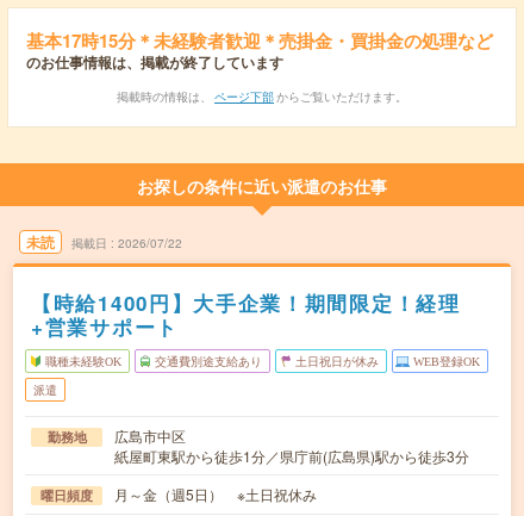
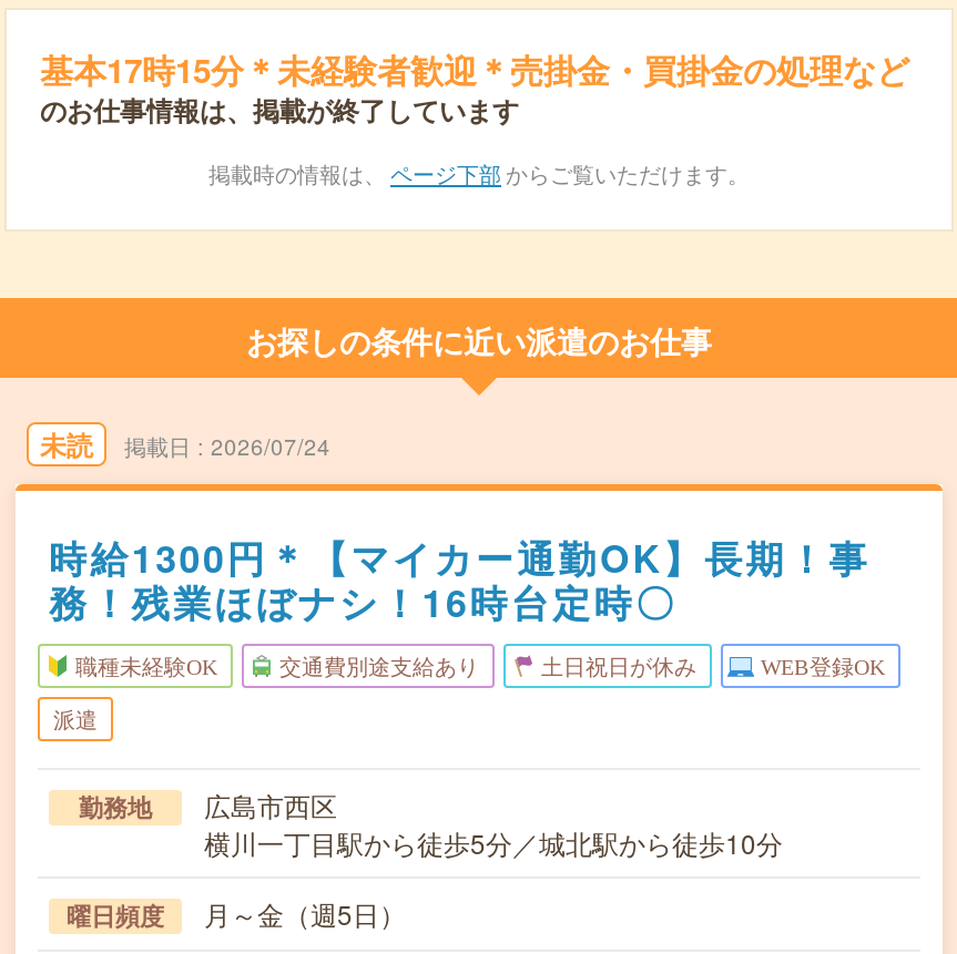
- 2026/07/22
+ 2026/07/24

- 【時給1400円】大手企業！期間限定！経理
- +営業サポート
+ 時給1300円＊【マイカー通勤OK】長期！事
+ 務！残業ほぼナシ！16時台定時〇

- 広島市中区
- 紙屋町東駅から徒歩1分／県庁前(広島県)駅から徒歩3分
+ 広島市西区
+ 横川一丁目駅から徒歩5分／城北駅から徒歩10分

- 月～金（週5日） ※土日祝休み
+ 月～金（週5日）
